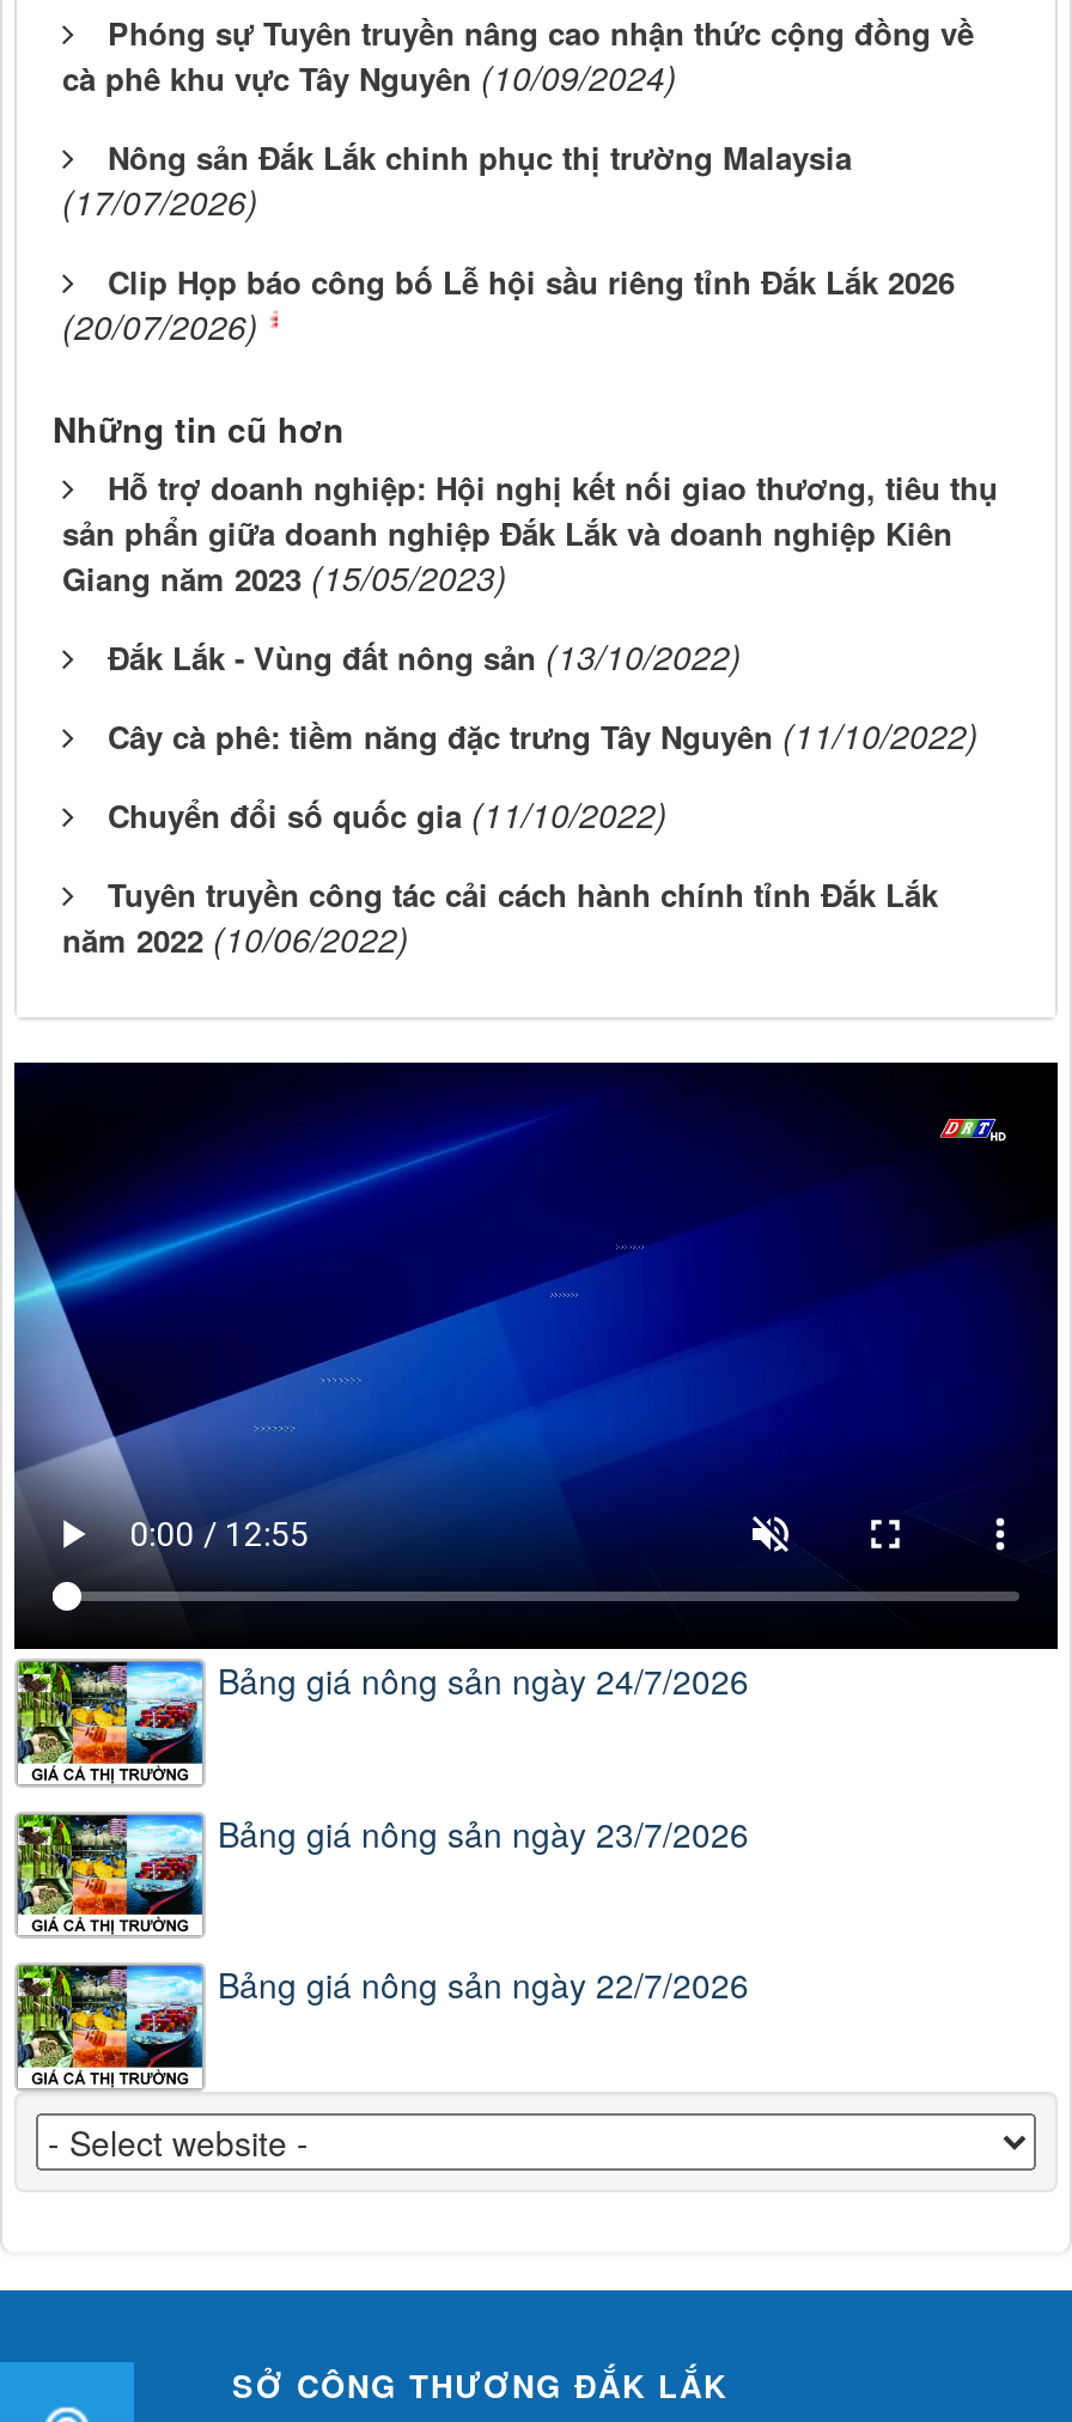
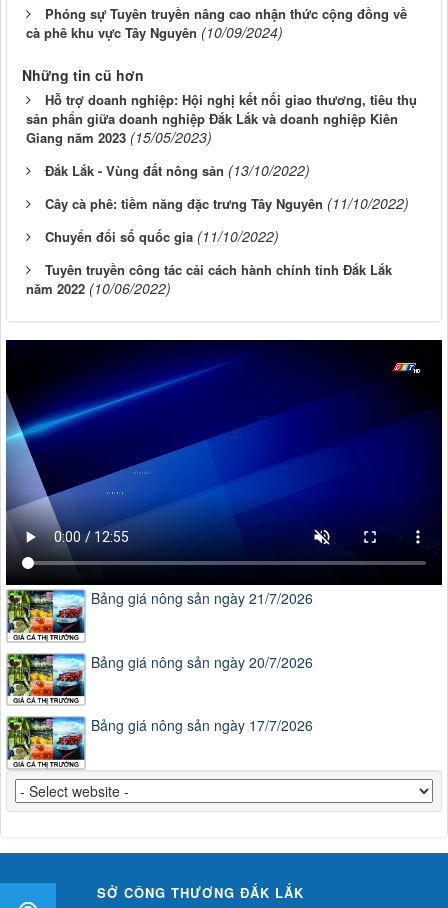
- Nông sản Đắk Lắk chinh phục thị trường Malaysia
- (17/07/2026)
- Clip Họp báo công bố Lễ hội sầu riêng tỉnh Đắk Lắk 2026
- (20/07/2026)

- Bảng giá nông sản ngày 24/7/2026
+ Bảng giá nông sản ngày 21/7/2026

- Bảng giá nông sản ngày 23/7/2026
+ Bảng giá nông sản ngày 20/7/2026

- Bảng giá nông sản ngày 22/7/2026
+ Bảng giá nông sản ngày 17/7/2026
